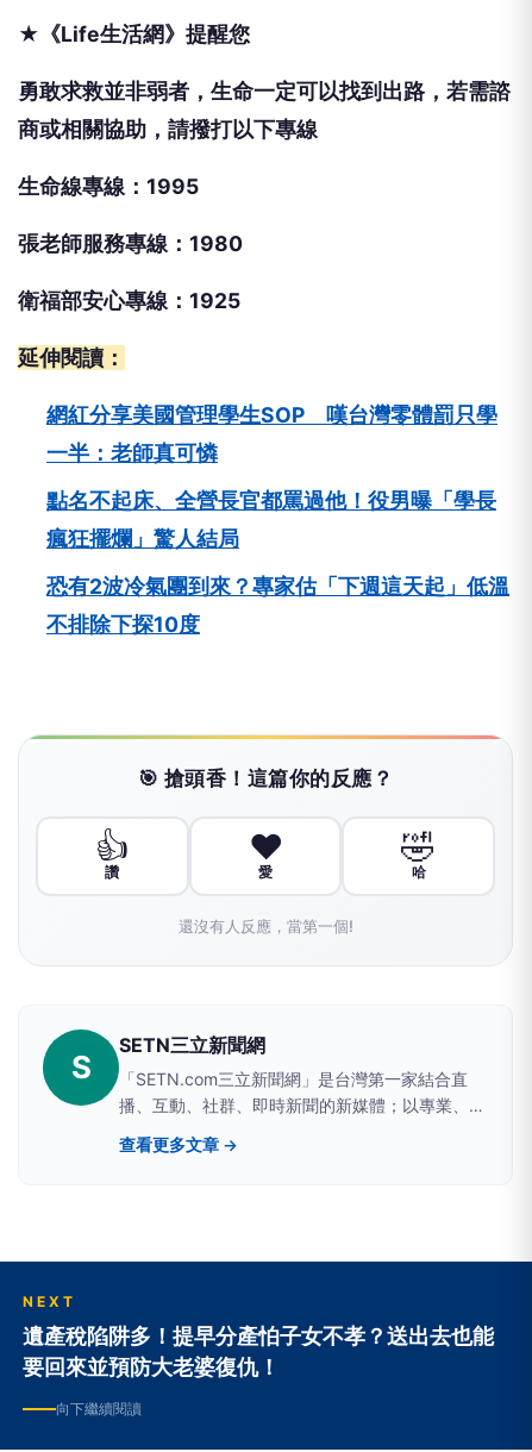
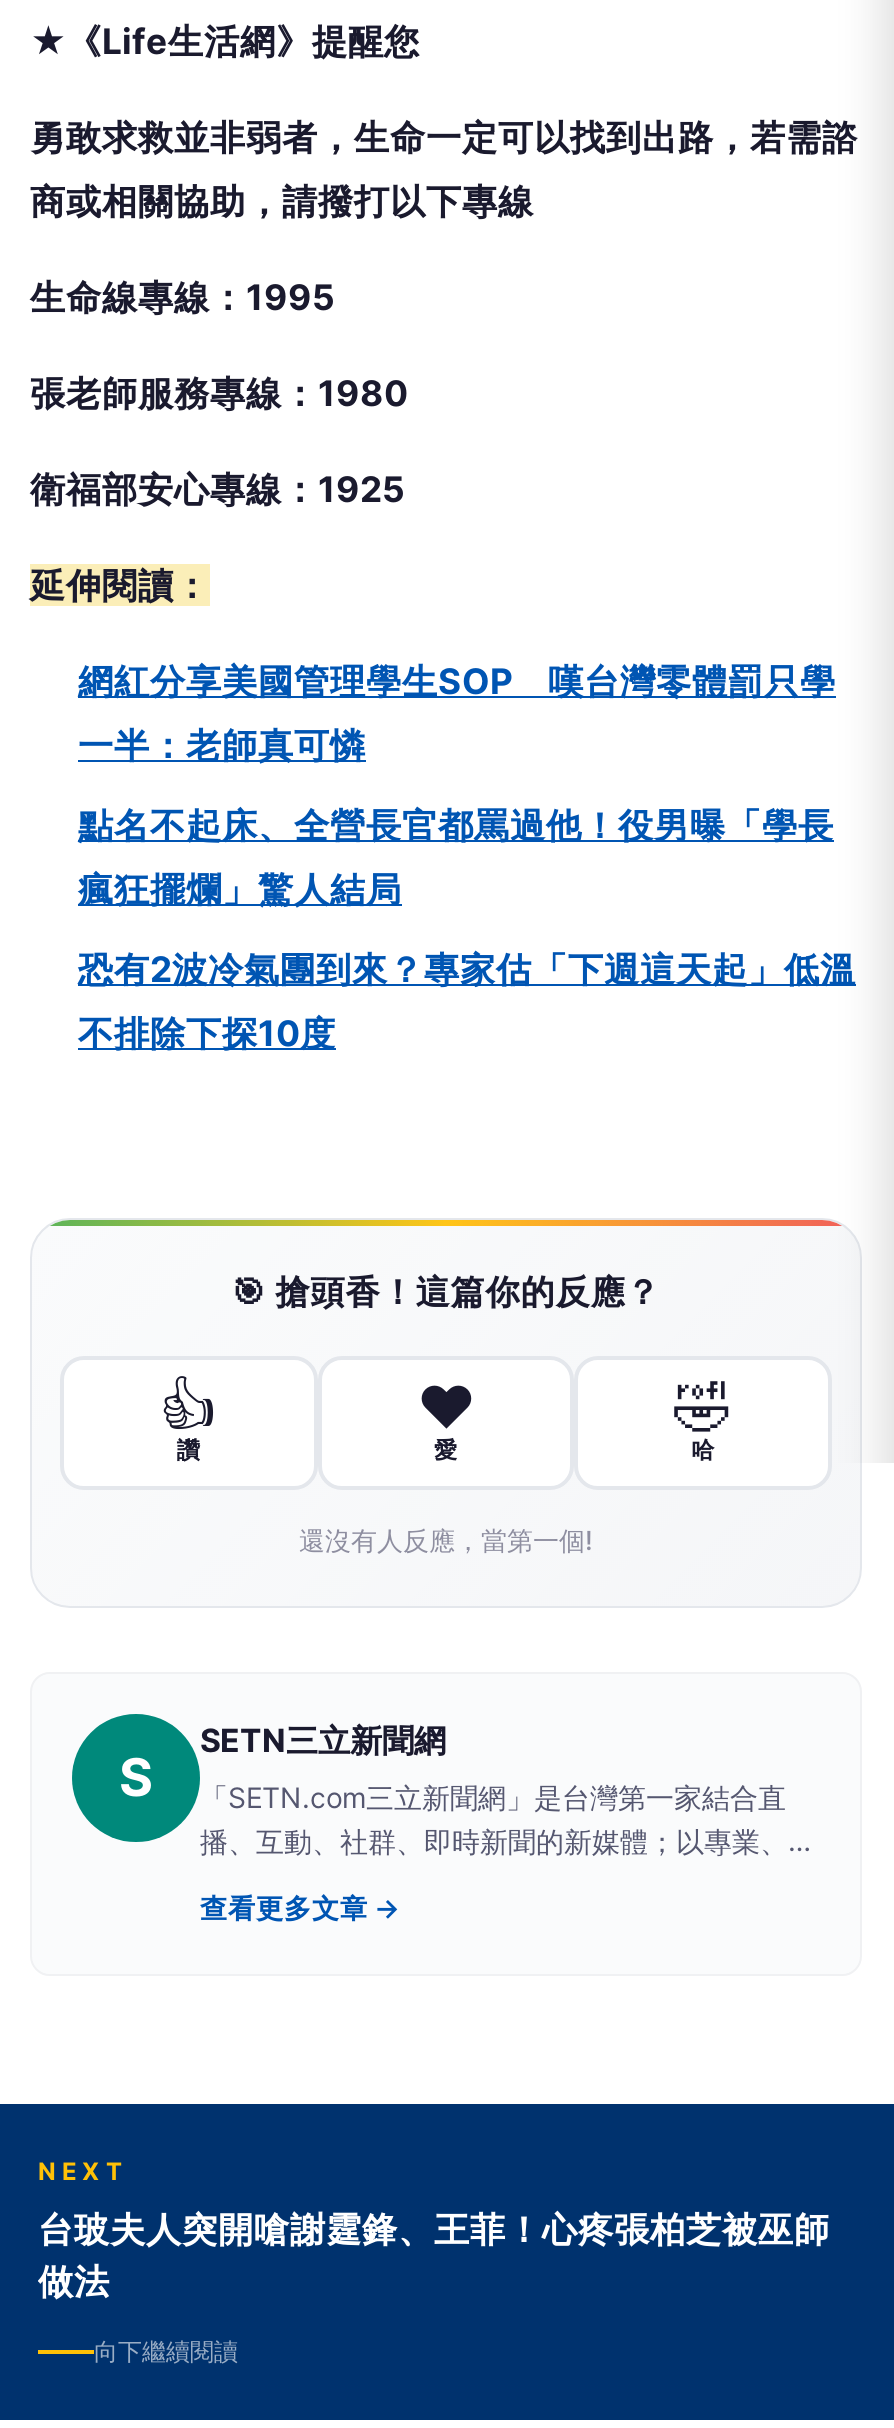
- 遺產稅陷阱多！提早分產怕子女不孝？送出去也能
- 要回來並預防大老婆復仇！
+ 台玻夫人突開嗆謝霆鋒、王菲！心疼張柏芝被巫師
+ 做法
